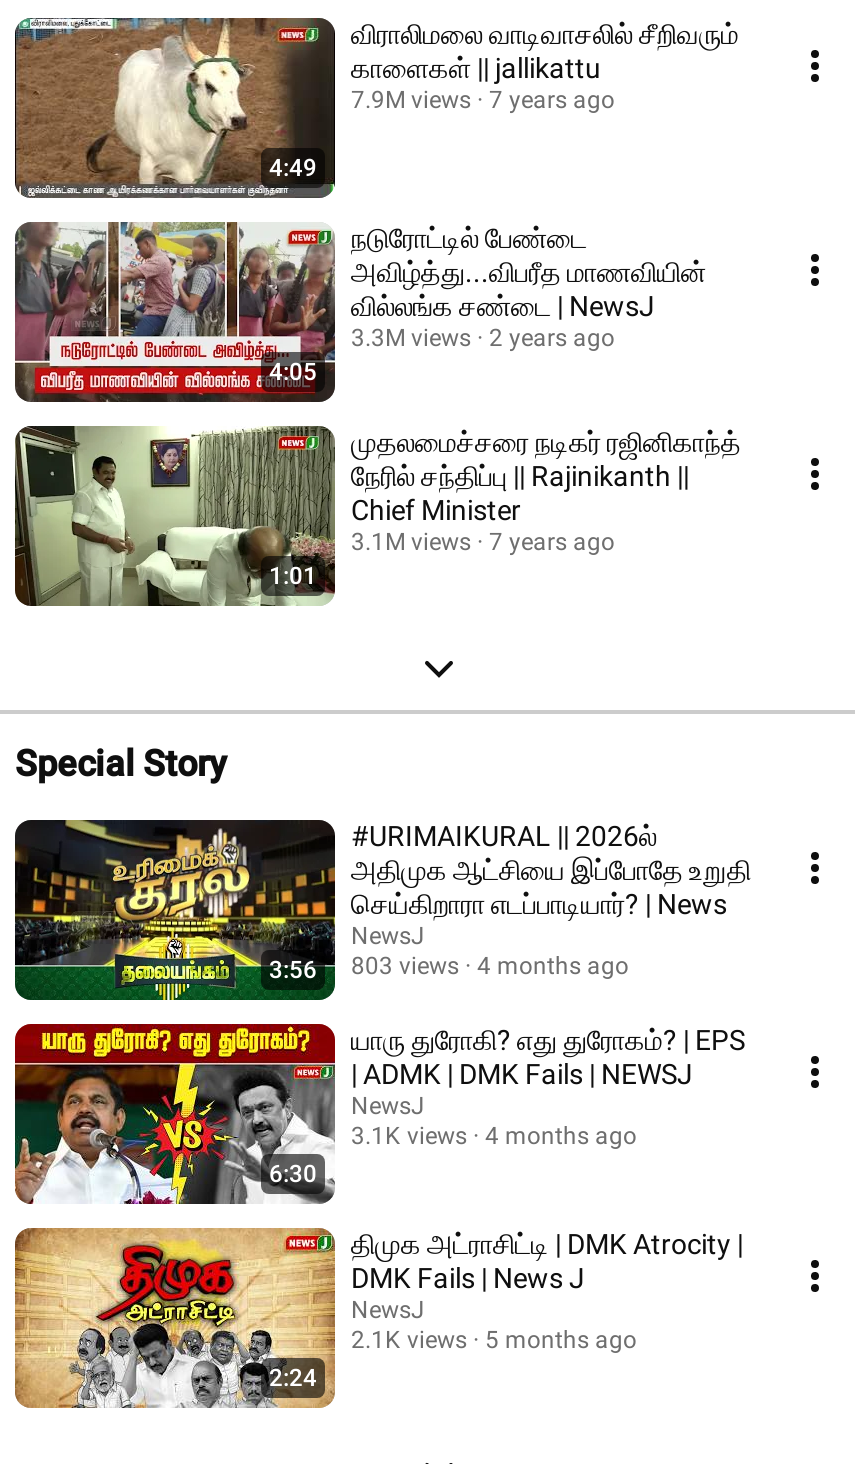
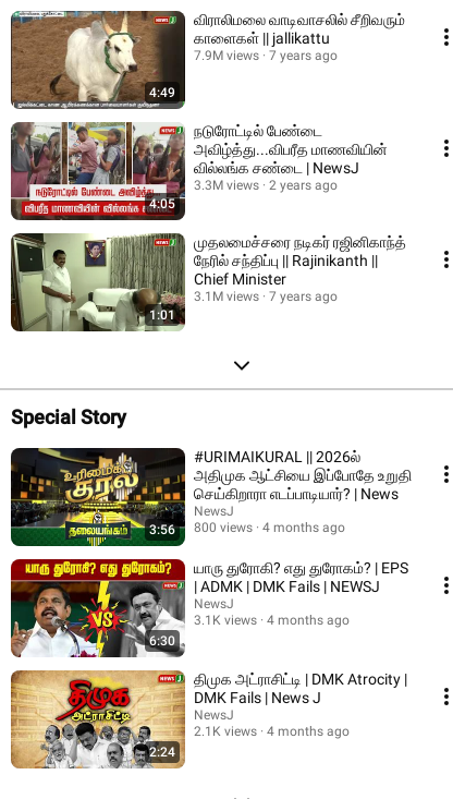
- 3:56 803 views 4 months ago
+ 3:56 800 views 4 months ago

- 2.1K views 5 months ago
+ 2.1K views 4 months ago
